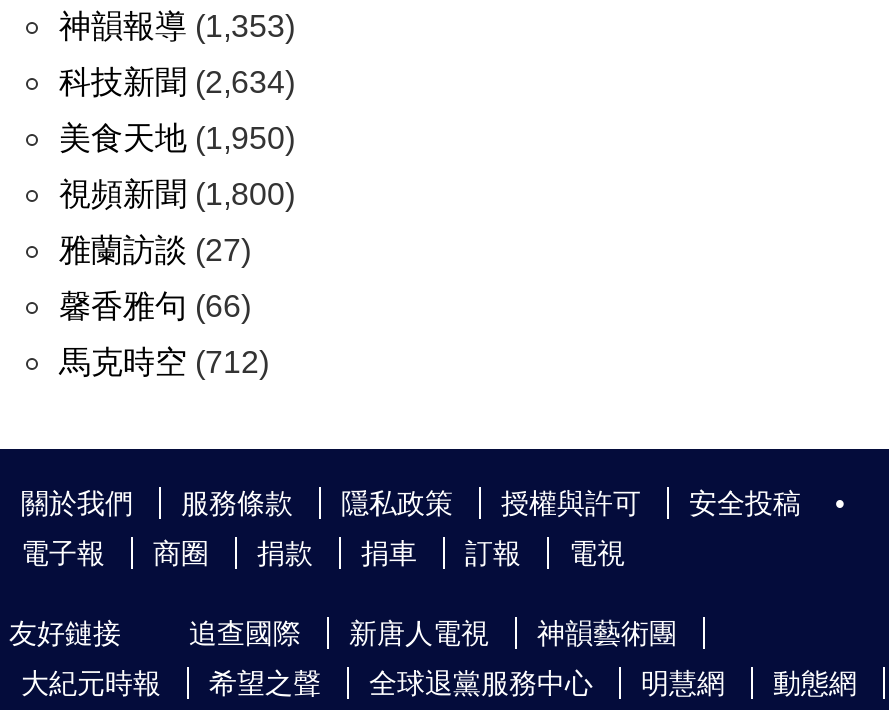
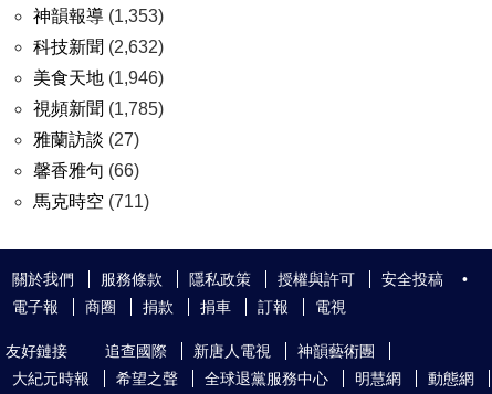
- 科技新聞(2,634)
+ 科技新聞(2,632)

- 美食天地(1,950)
+ 美食天地(1,946)

- 視頻新聞(1,800)
+ 視頻新聞(1,785)

- 馬克時空(712)
+ 馬克時空(711)
